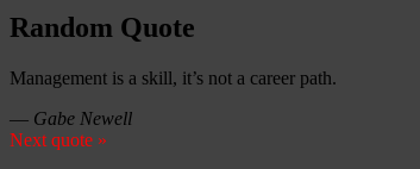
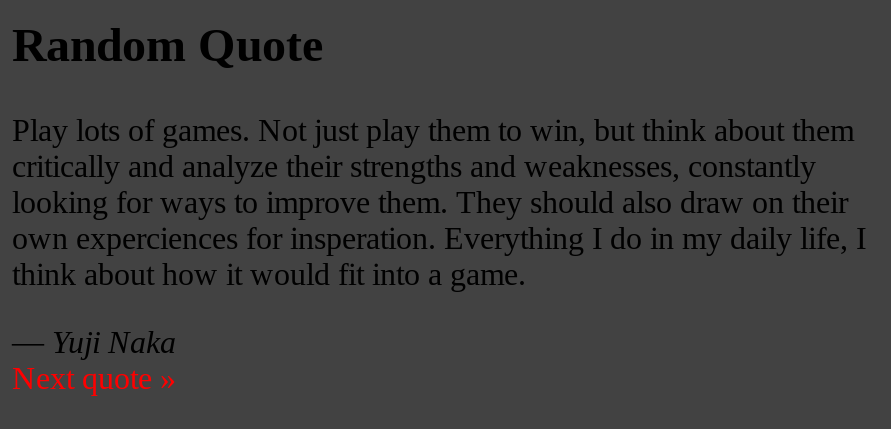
- Management is a skill, it’s not a career path.
+ Play lots of games. Not just play them to win, but think about them
+ critically and analyze their strengths and weaknesses, constantly
+ looking for ways to improve them. They should also draw on their
+ own experciences for insperation. Everything I do in my daily life, I
+ think about how it would fit into a game.

- — Gabe Newell
+ — Yuji Naka
